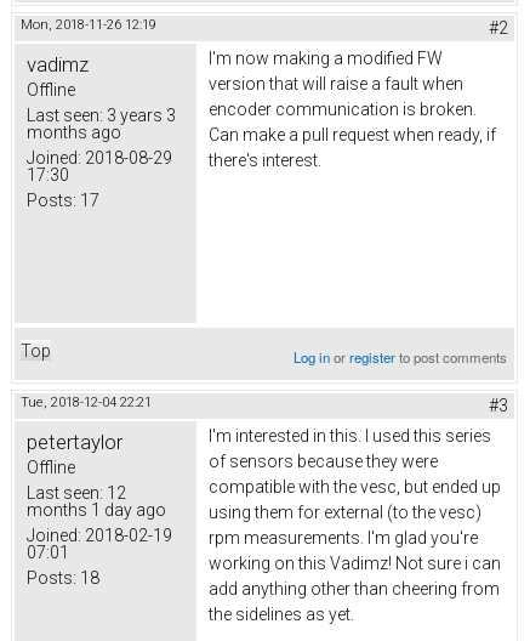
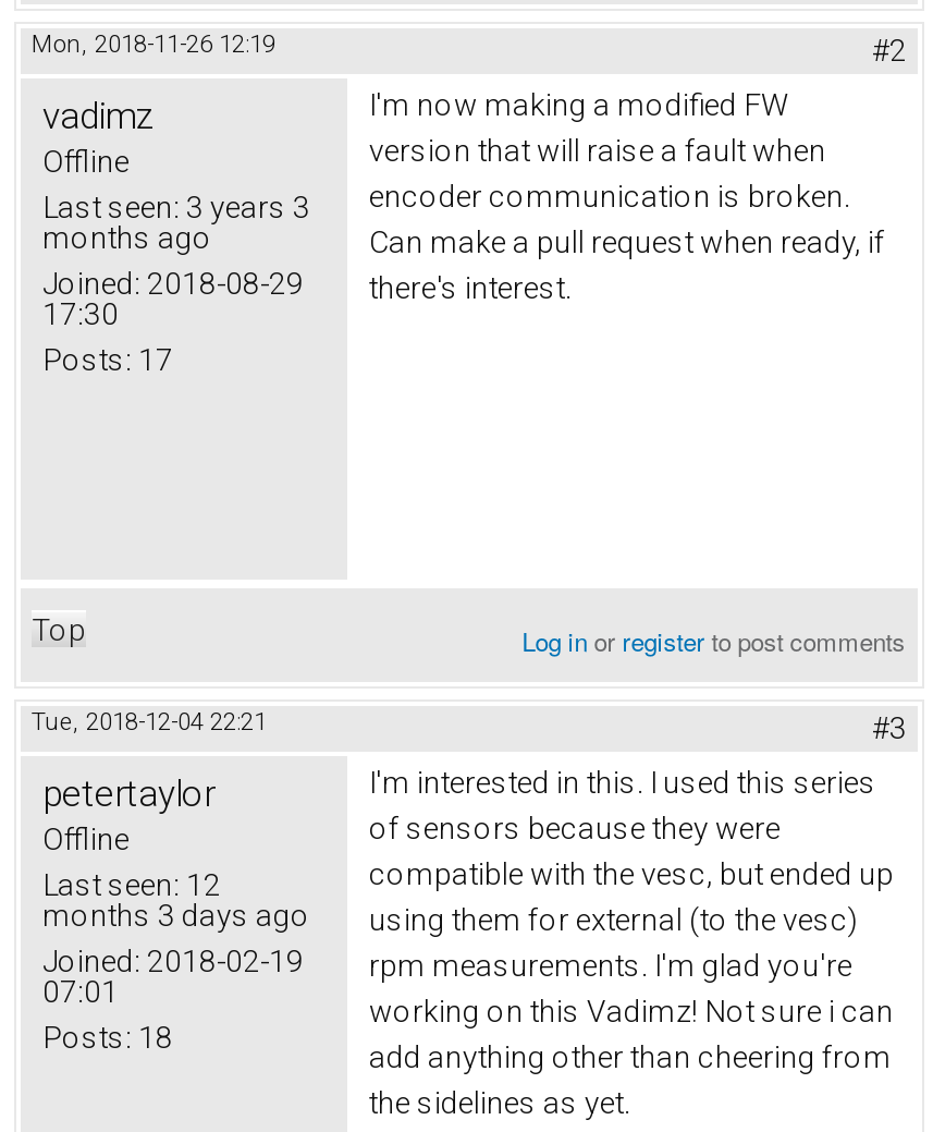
- months 1 day ago
+ months 3 days ago
